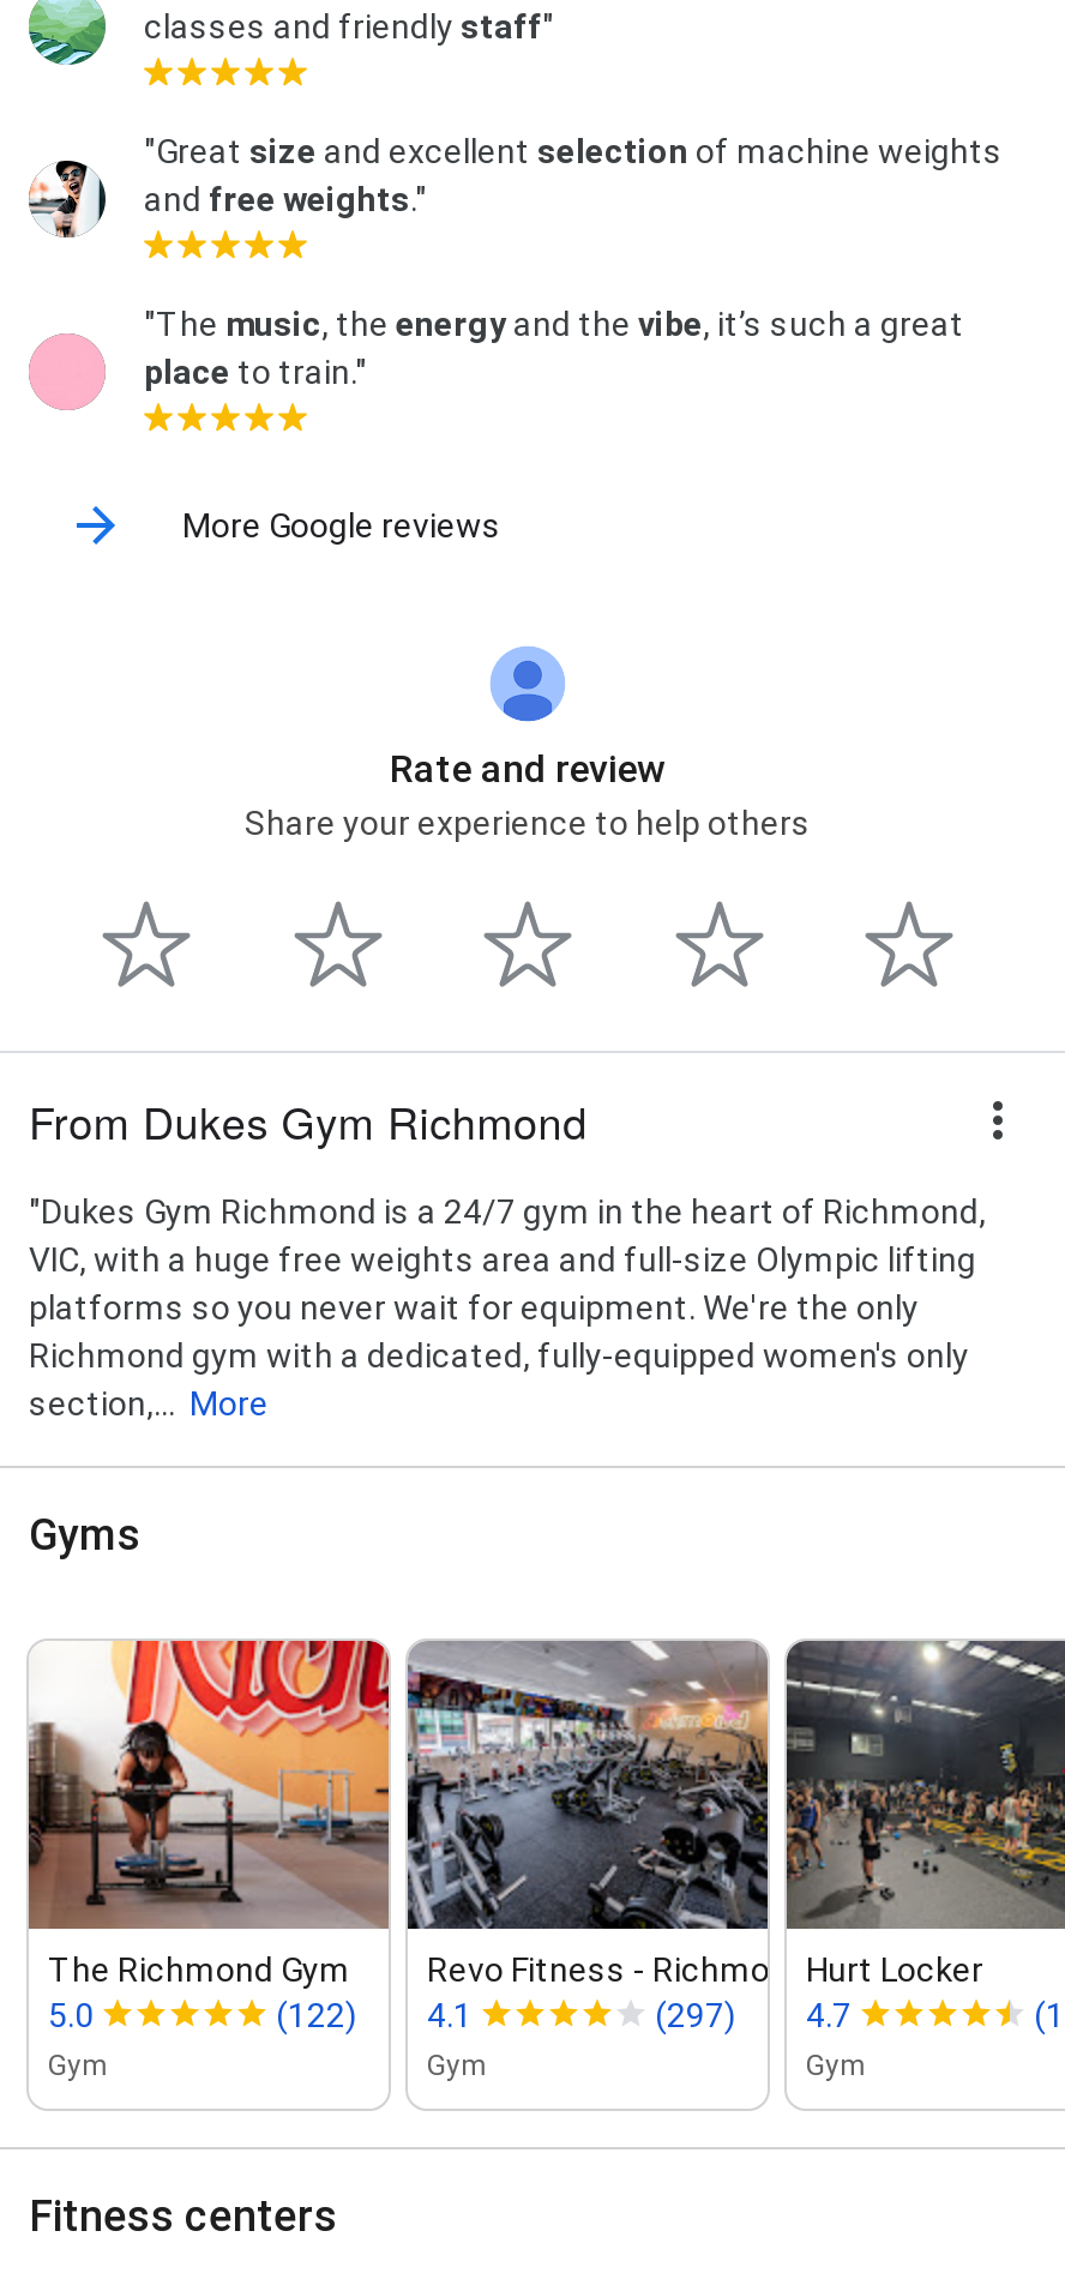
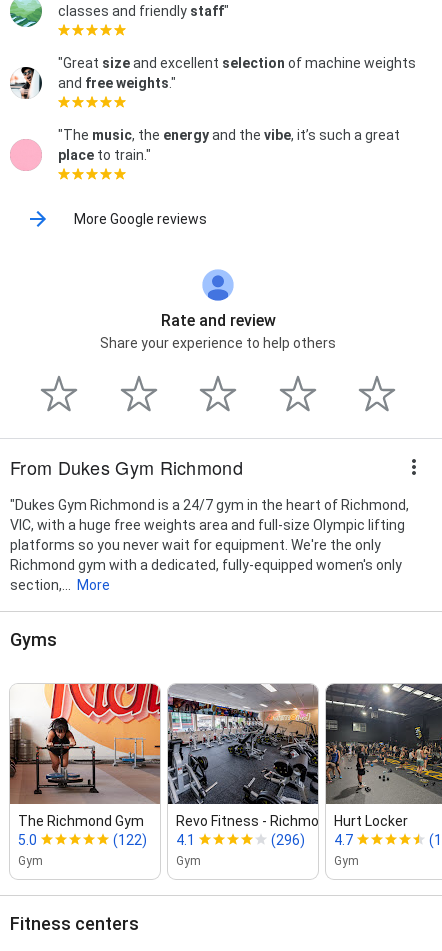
- (297) 4.7
+ (296) 4.7
